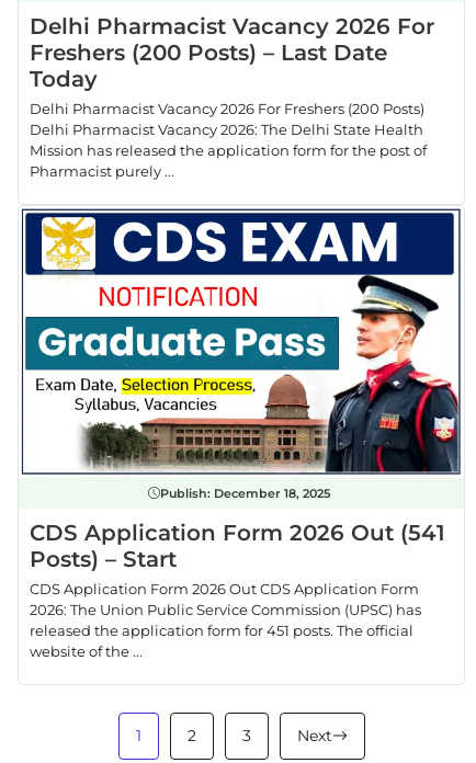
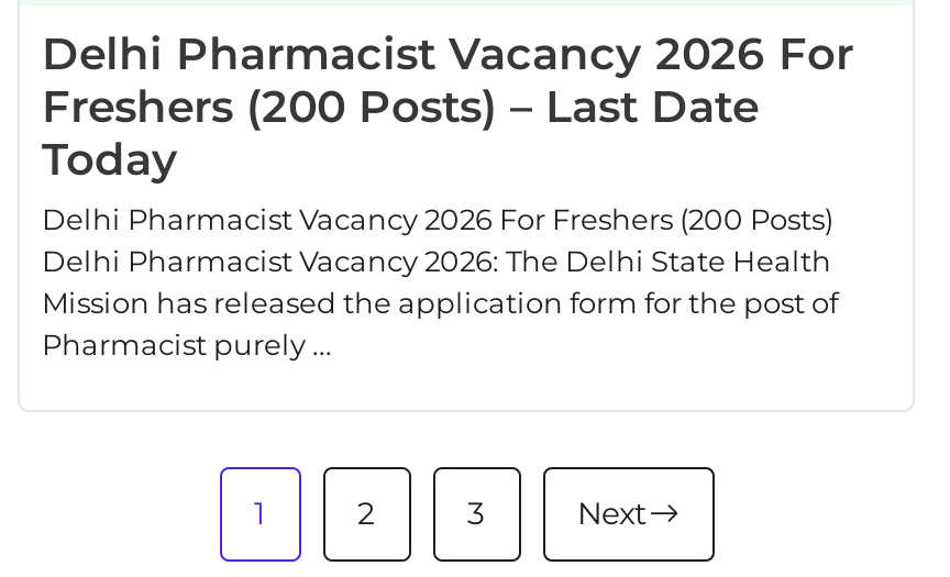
- [image]
- Publish: December 18, 2025
- CDS Application Form 2026 Out (541
- Posts) – Start
- CDS Application Form 2026 Out CDS Application Form
- 2026: The Union Public Service Commission (UPSC) has
- released the application form for 451 posts. The official
- website of the ...
